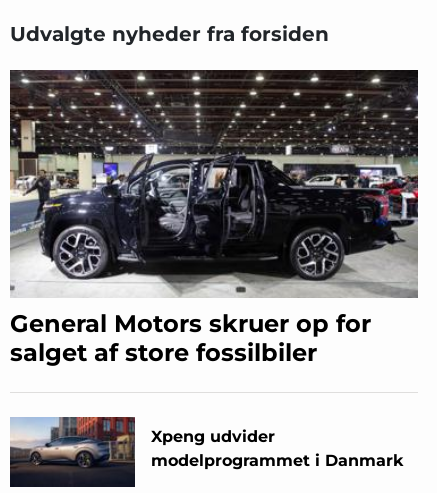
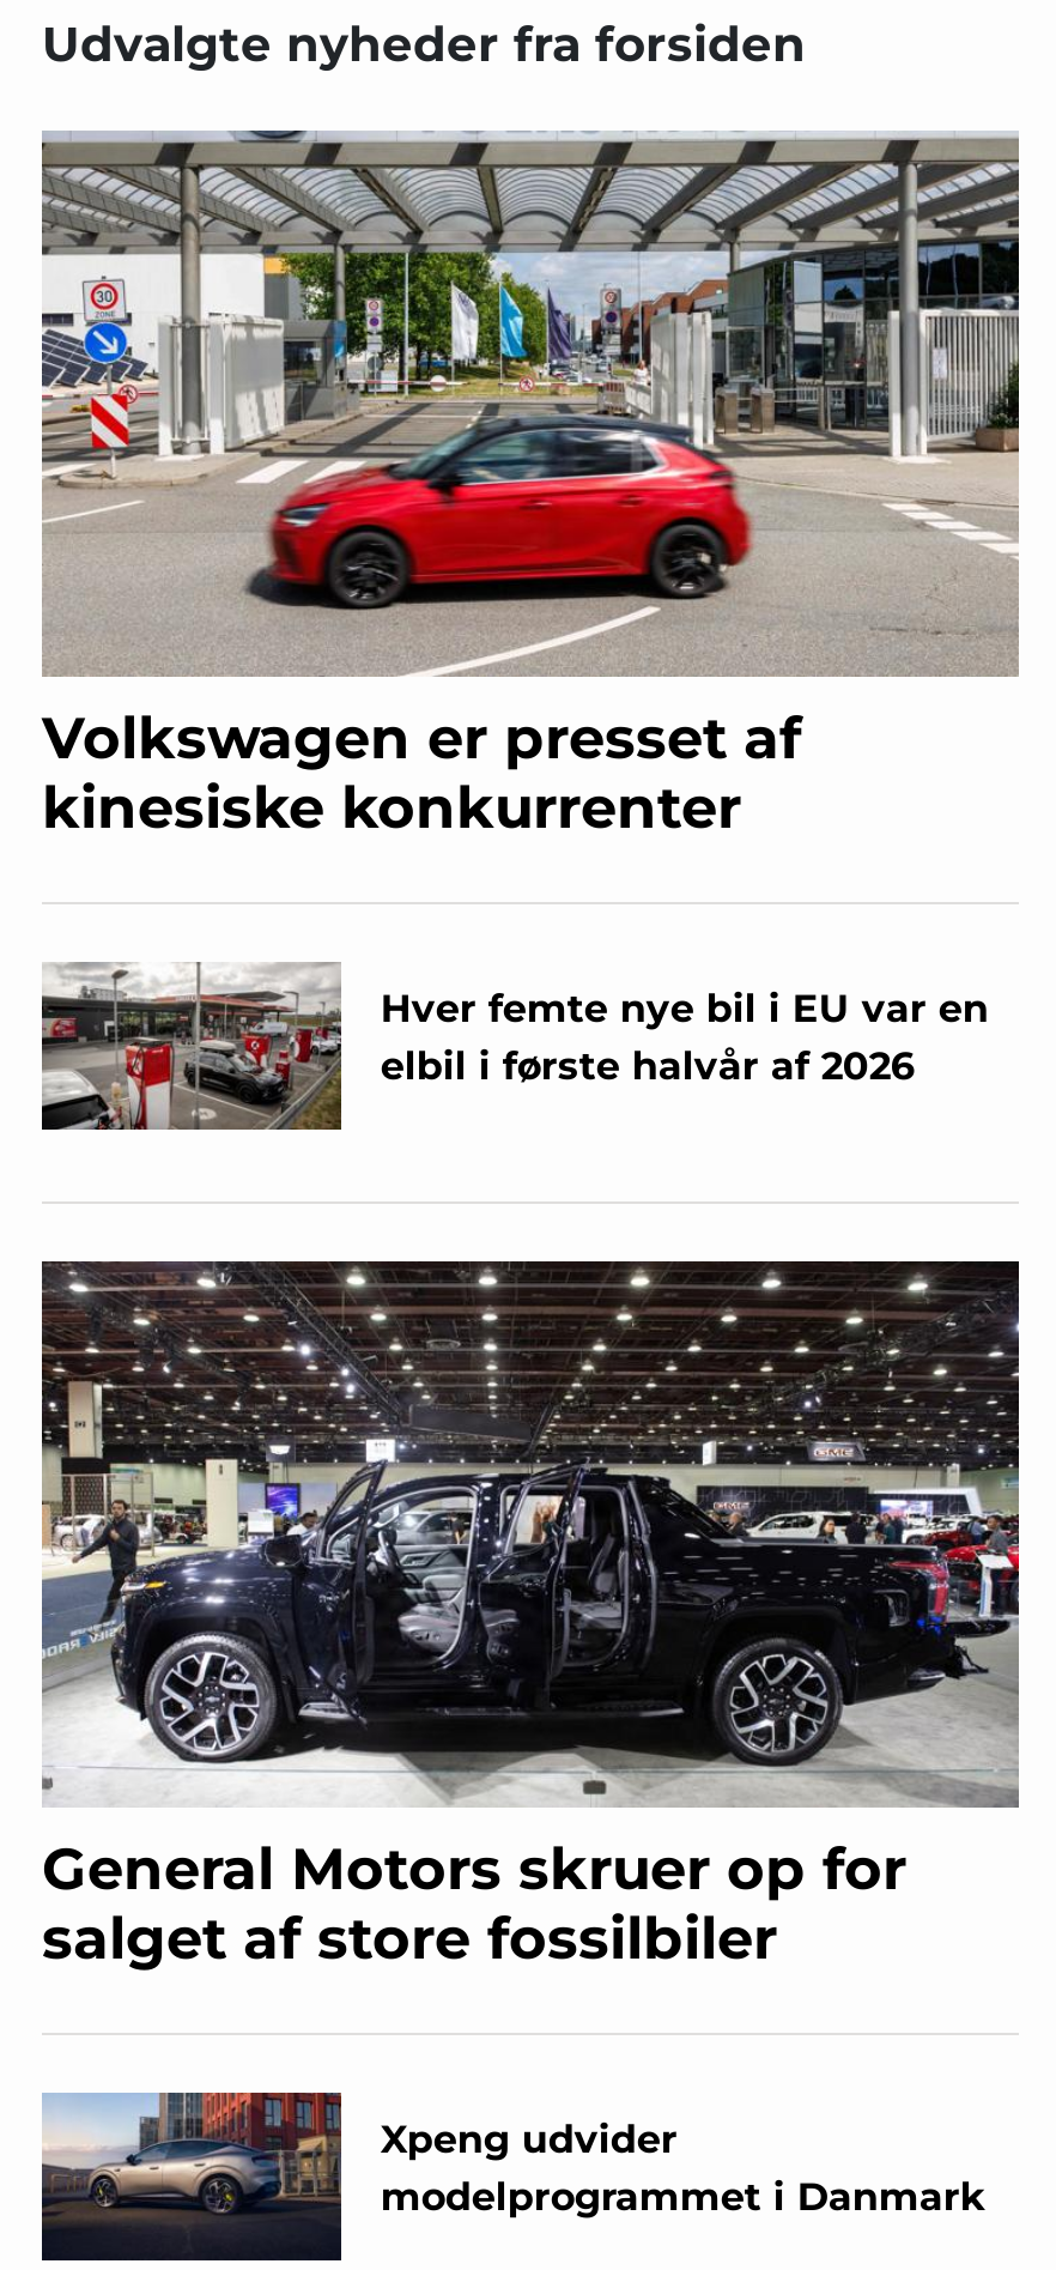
+ [image]
+ Volkswagen er presset af
+ kinesiske konkurrenter
+ Hver femte nye bil i EU var en
+ elbil i første halvår af 2026

+ [image]
